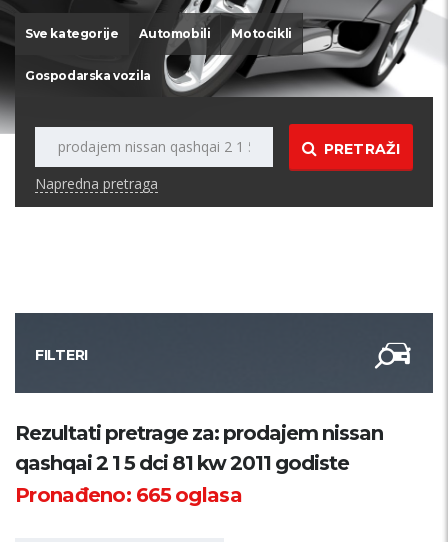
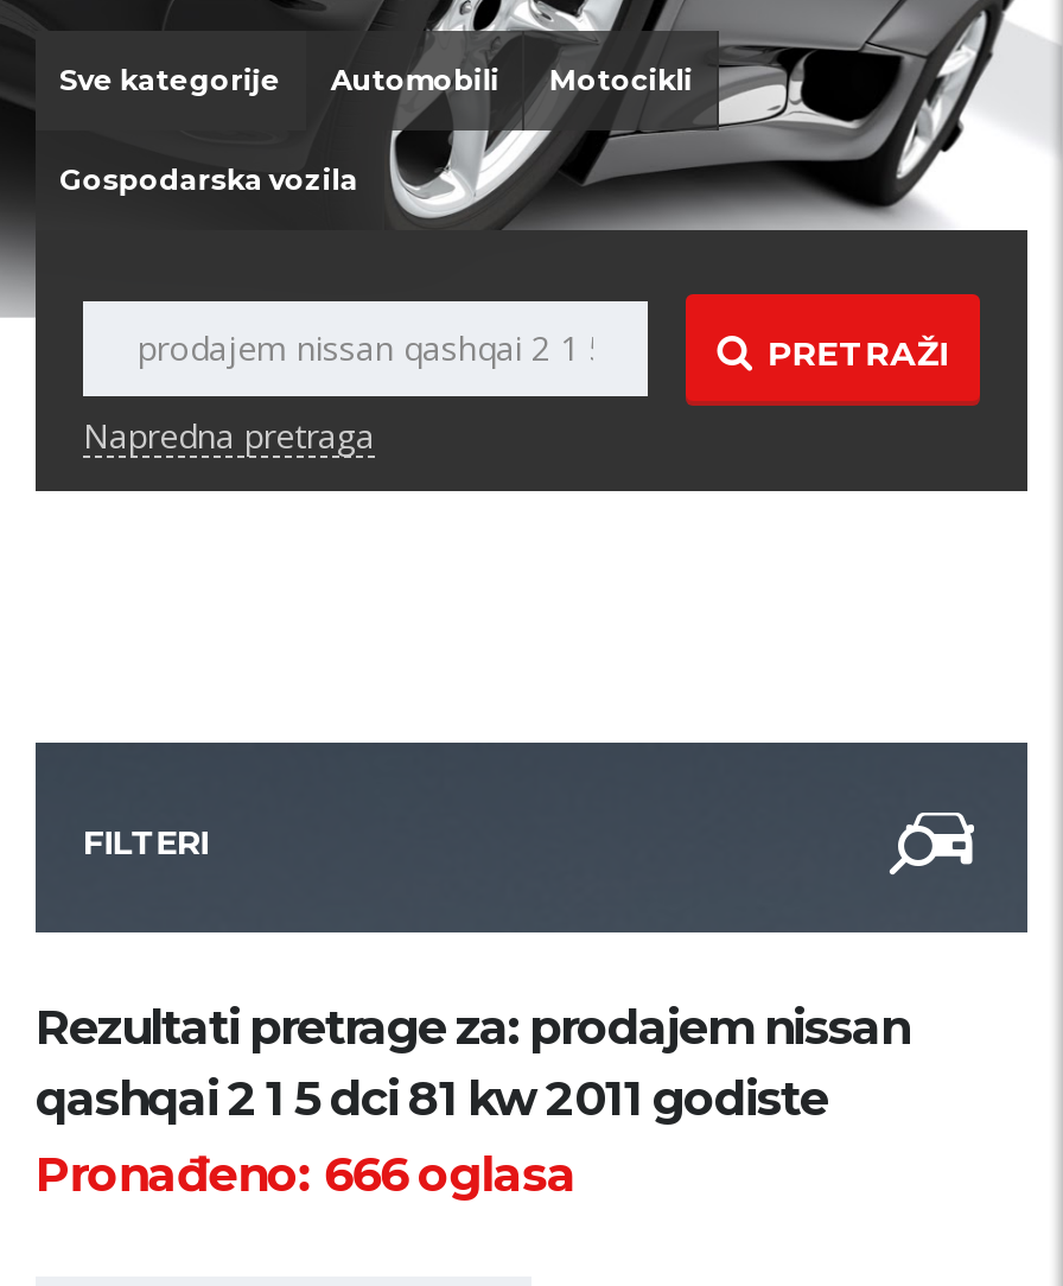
- Pronađeno: 665oglasa
+ Pronađeno: 666oglasa
